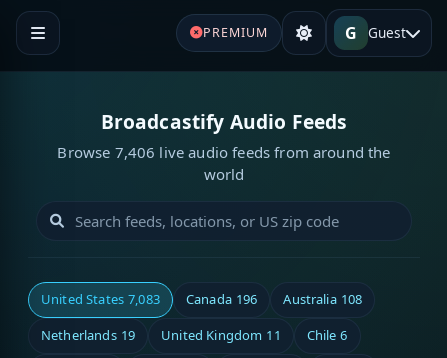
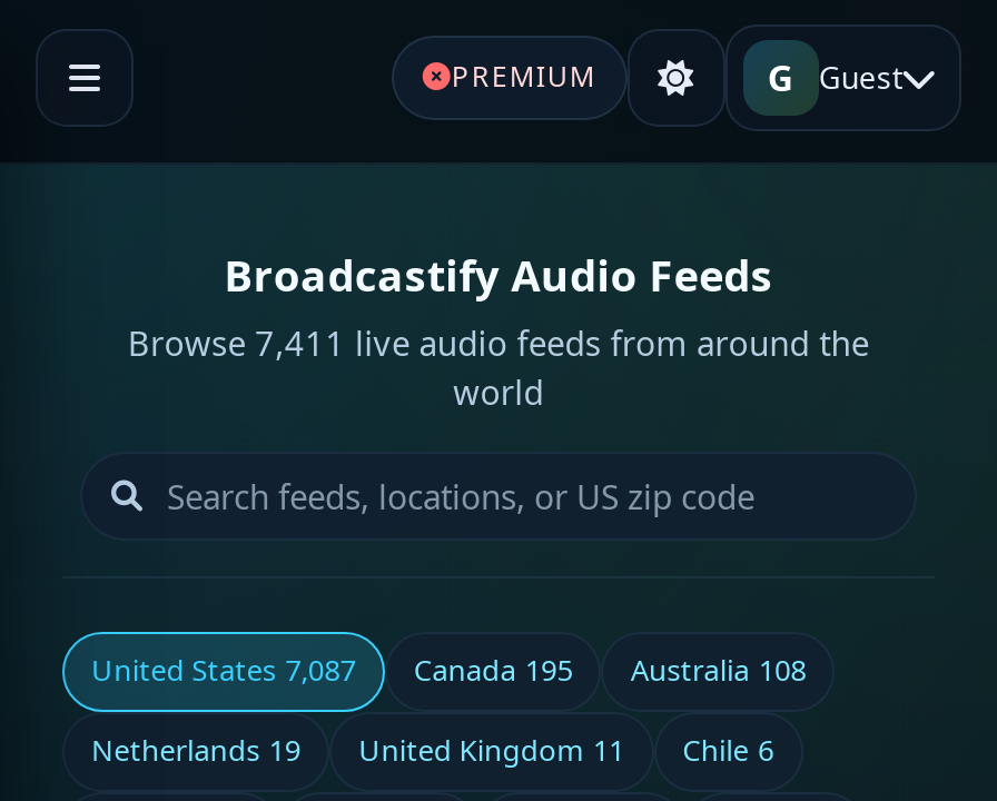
- Browse 7,406 live audio feeds from around the
+ Browse 7,411 live audio feeds from around the

- United States 7,083
+ United States 7,087

- Canada 196
+ Canada 195
